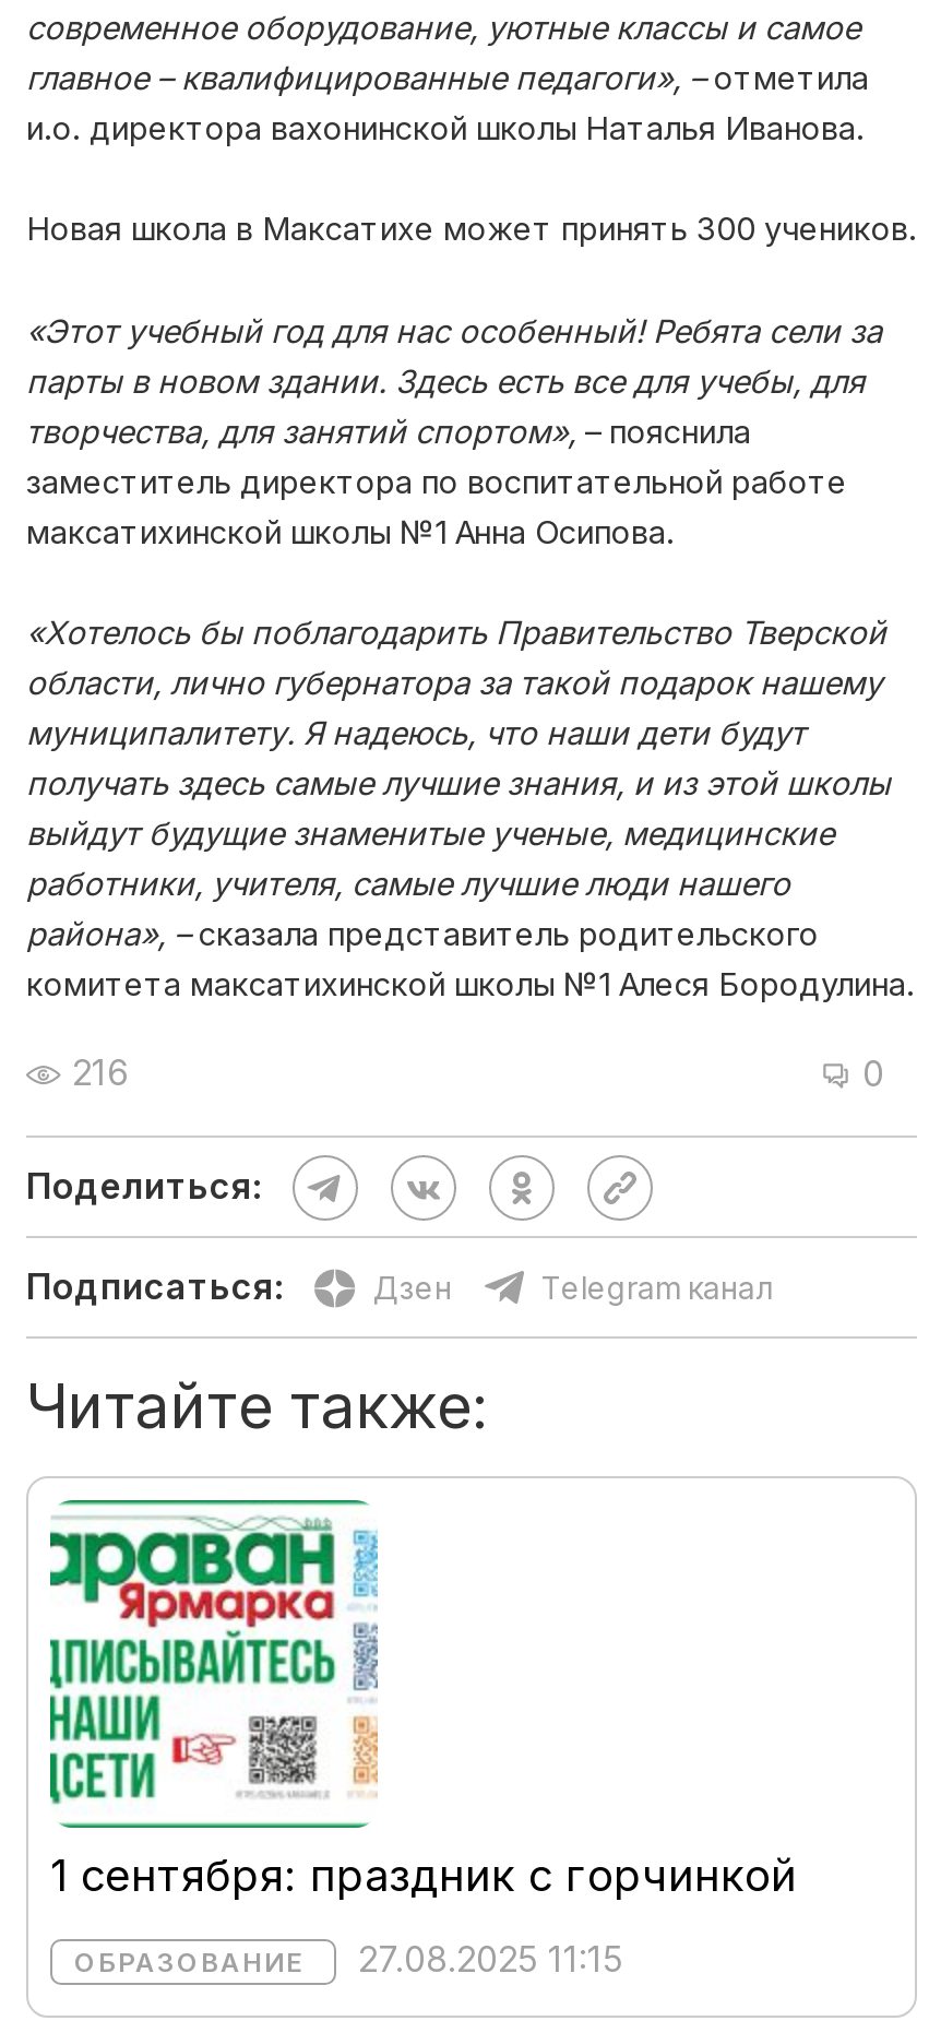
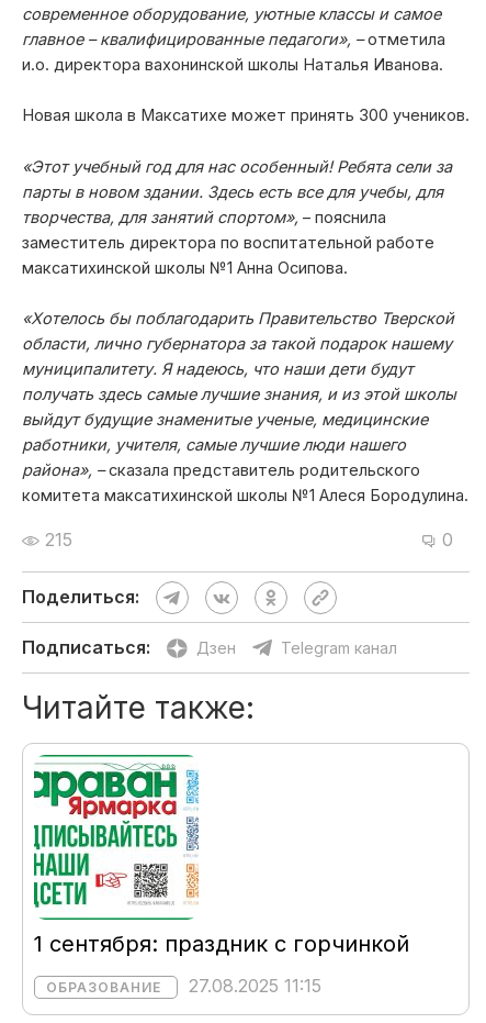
- 216
+ 215
